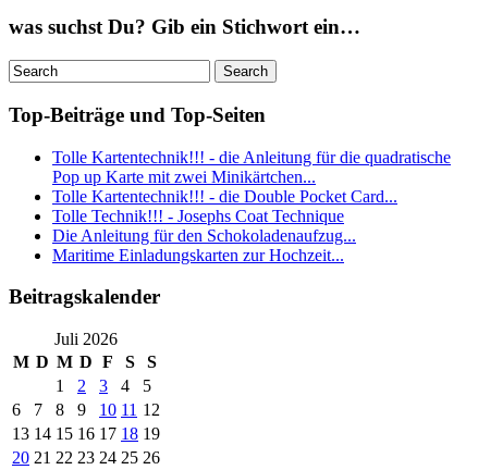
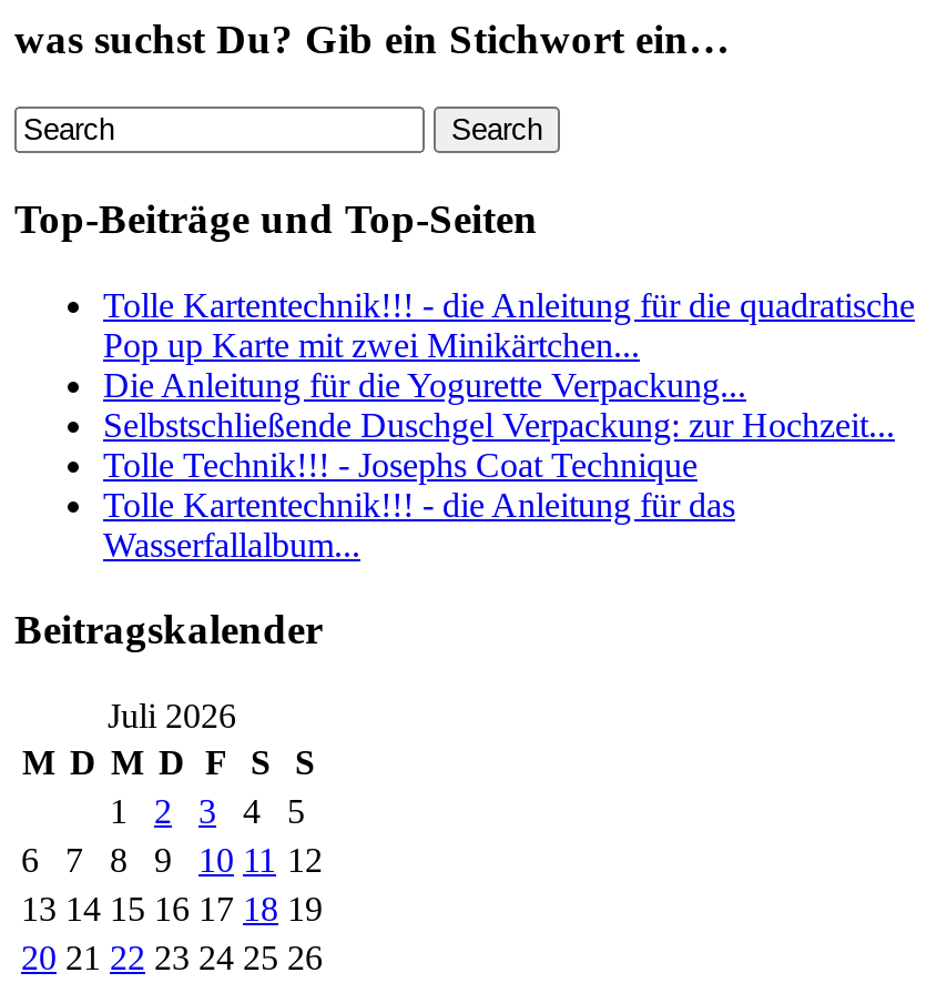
- Tolle Kartentechnik!!! - die Double Pocket Card...
+ Die Anleitung für die Yogurette Verpackung...
+ Selbstschließende Duschgel Verpackung: zur Hochzeit...

- Die Anleitung für den Schokoladenaufzug...
- Maritime Einladungskarten zur Hochzeit...
+ Tolle Kartentechnik!!! - die Anleitung für das
+ Wasserfallalbum...
